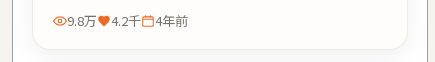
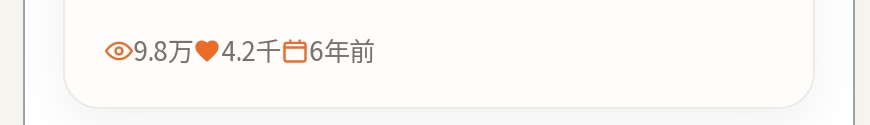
- 9.8万 4.2千 4年前
+ 9.8万 4.2千 6年前
